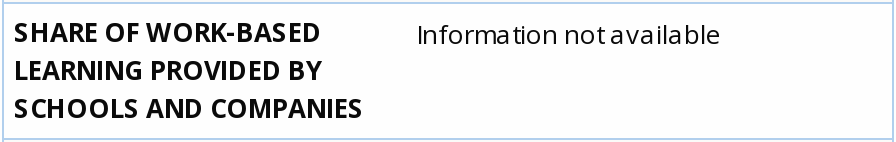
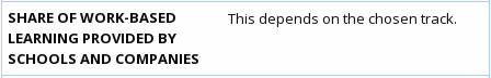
- Information not available
+ This depends on the chosen track.
